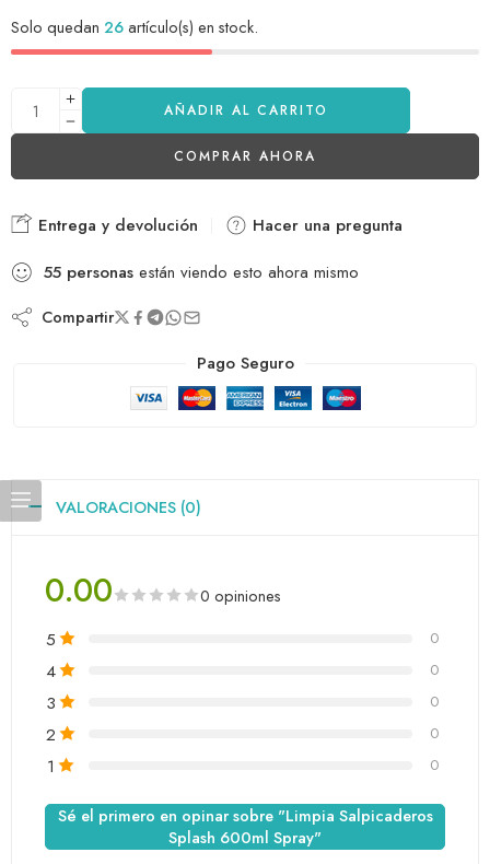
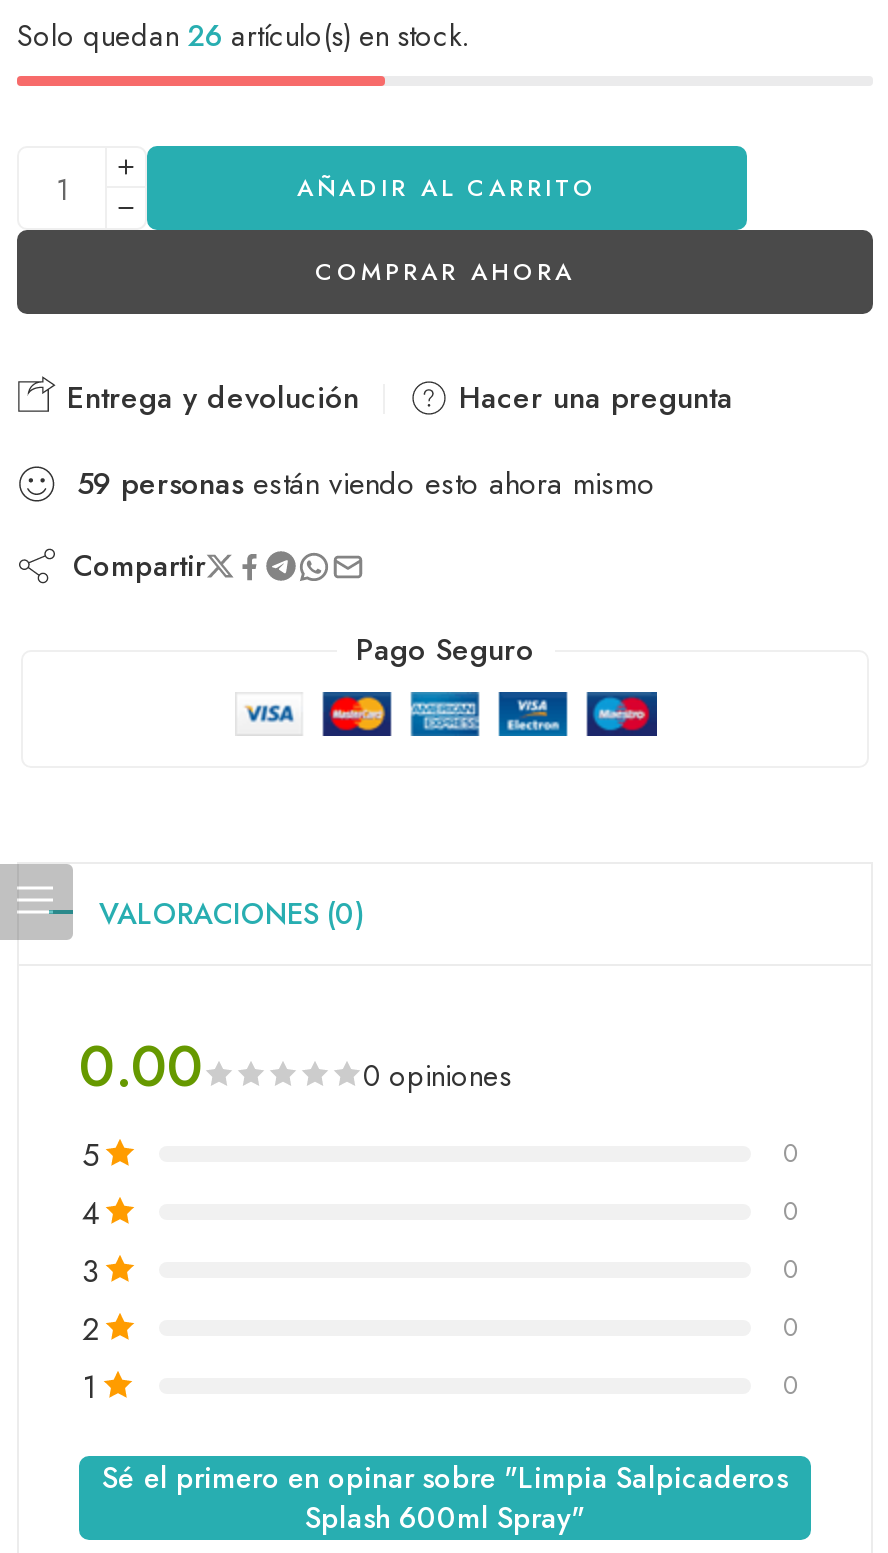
- 55 personas están viendo esto ahora mismo
+ 59 personas están viendo esto ahora mismo
